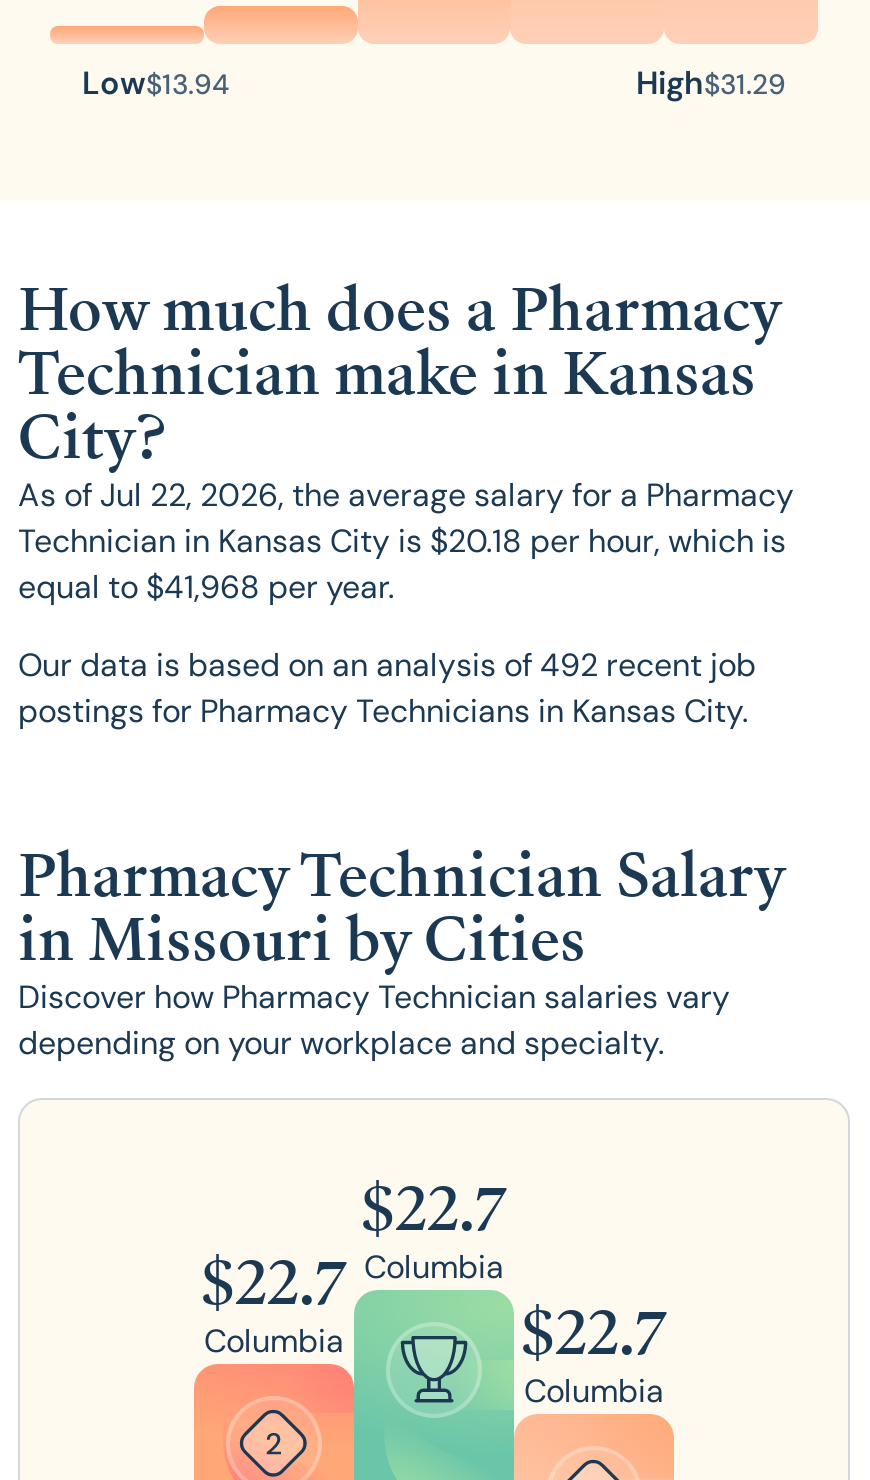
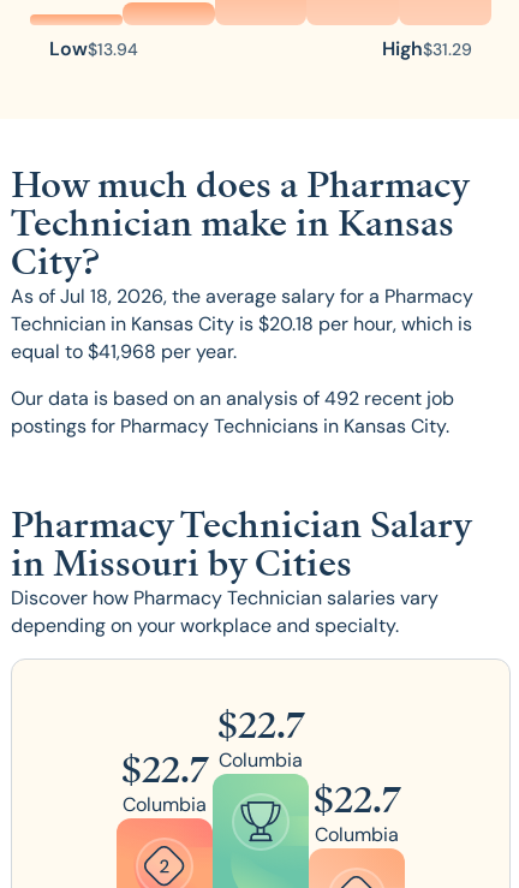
- As of Jul 22, 2026, the average salary for a Pharmacy
+ As of Jul 18, 2026, the average salary for a Pharmacy
